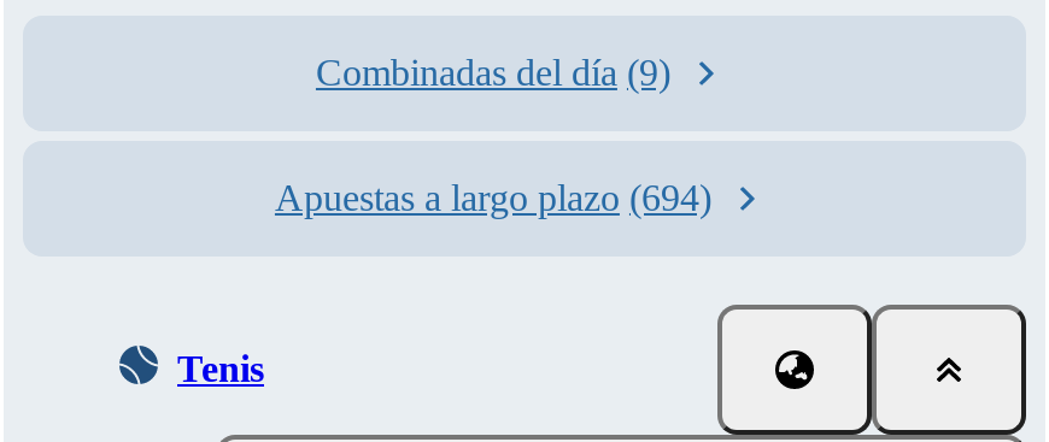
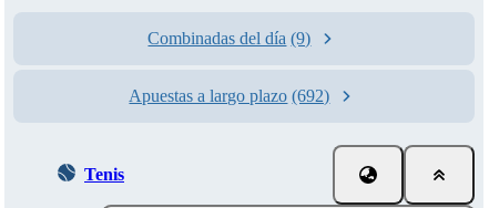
- Apuestas a largo plazo (694)
+ Apuestas a largo plazo (692)
